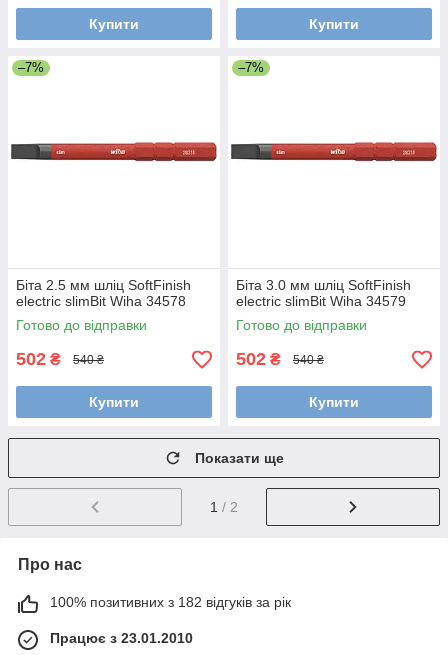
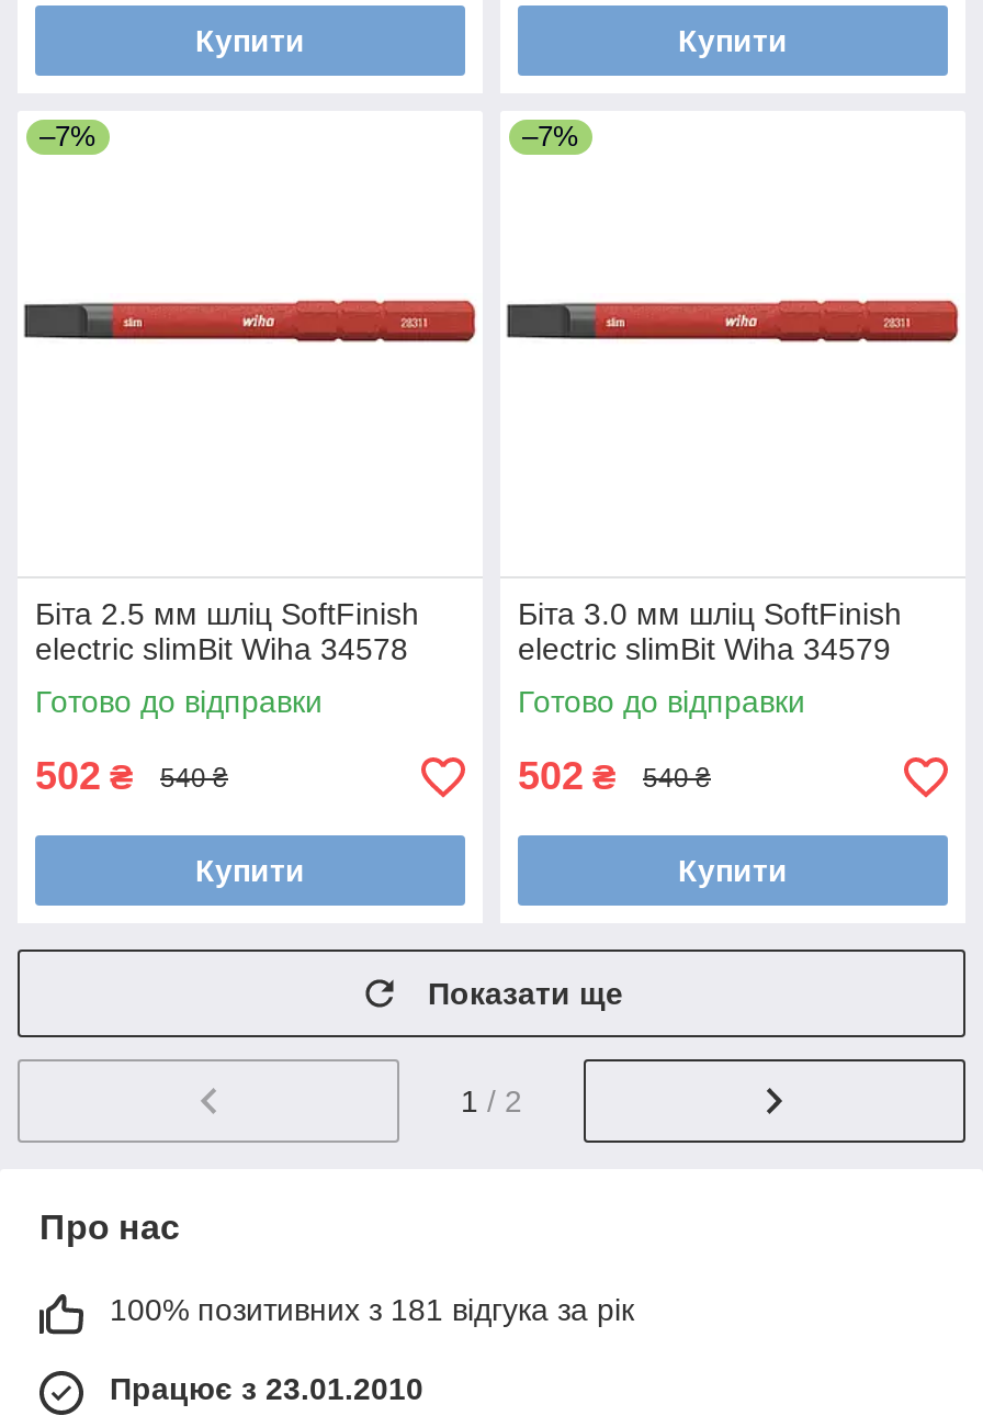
- 100% позитивних з 182 відгуків за рік
+ 100% позитивних з 181 відгука за рік
